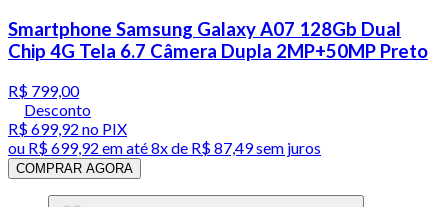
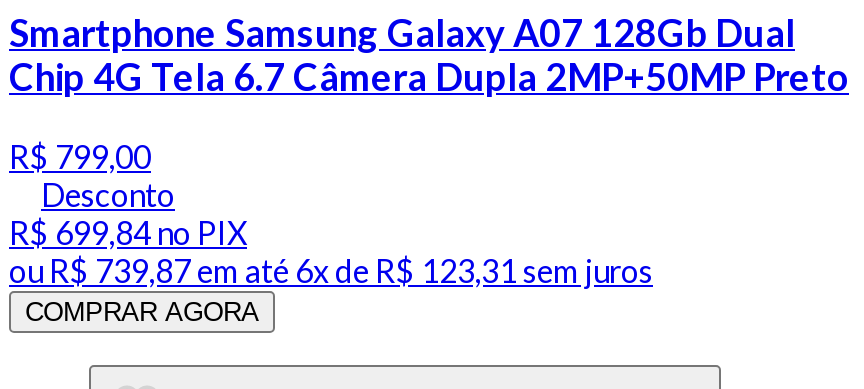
- R$ 699,92 no PIX
+ R$ 699,84 no PIX

- ou R$ 699,92 em até 8x de R$ 87,49 sem juros
+ ou R$ 739,87 em até 6x de R$ 123,31 sem juros
